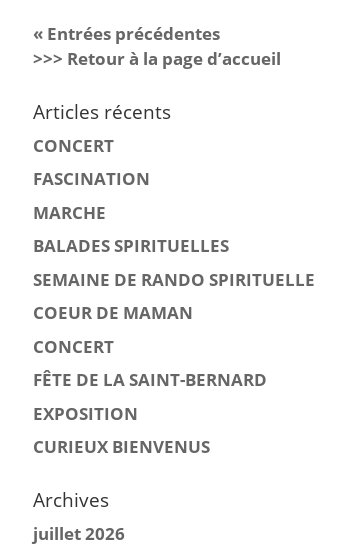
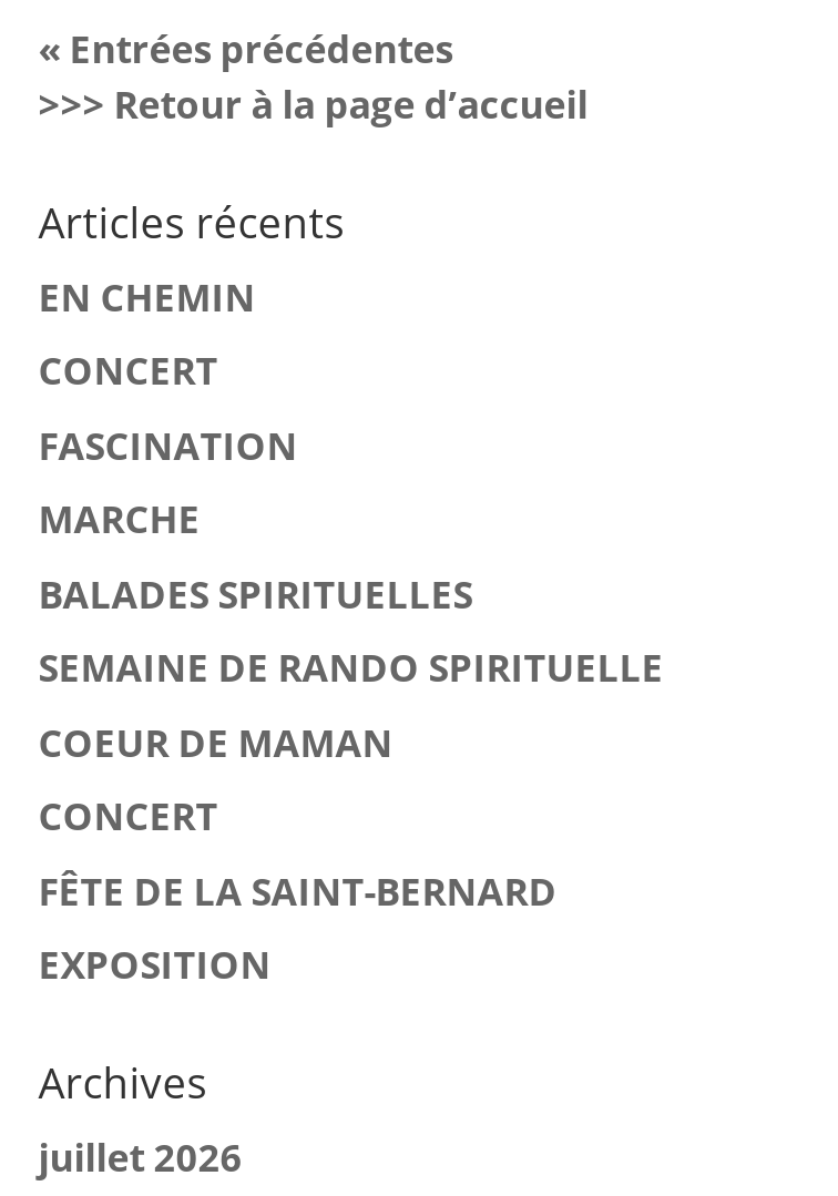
+ EN CHEMIN

moved down: CONCERT | FASCINATION | MARCHE | ... | FÊTE DE LA SAINT-BERNARD | EXPOSITION

- CURIEUX BIENVENUS
